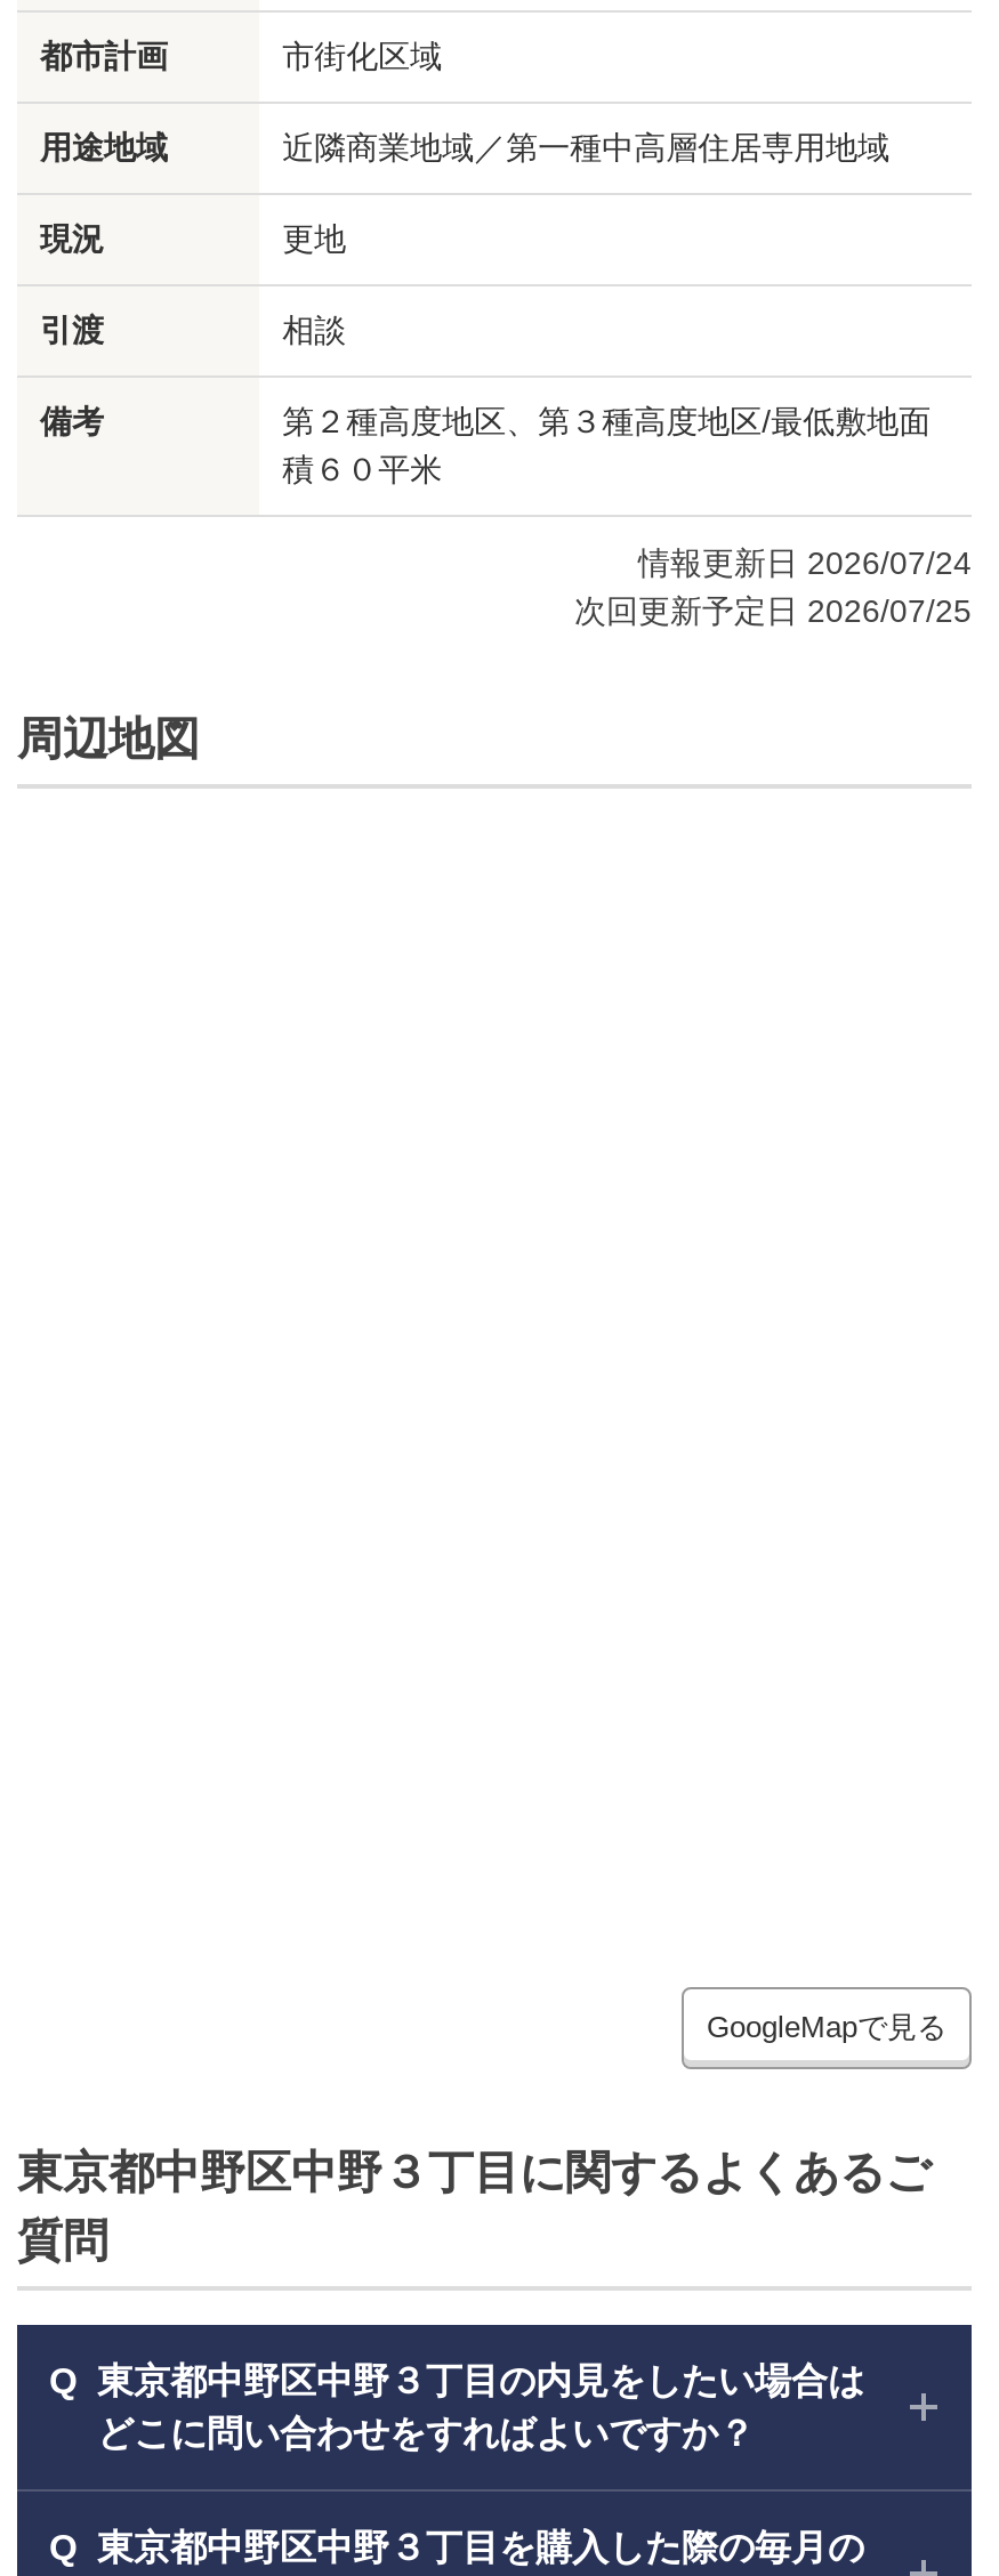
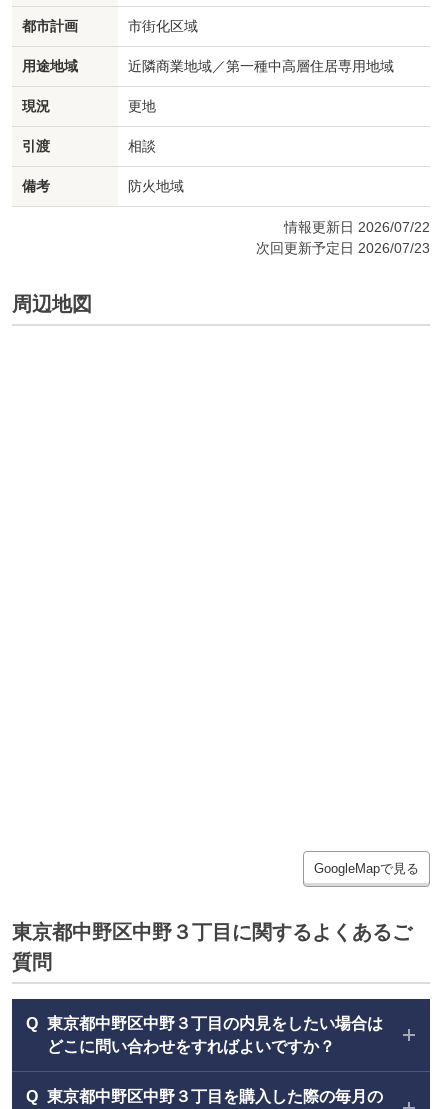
- 第２種高度地区、第３種高度地区/最低敷地面
- 積６０平米
+ 防火地域

- 情報更新日 2026/07/24
- 次回更新予定日 2026/07/25
+ 情報更新日 2026/07/22
+ 次回更新予定日 2026/07/23
